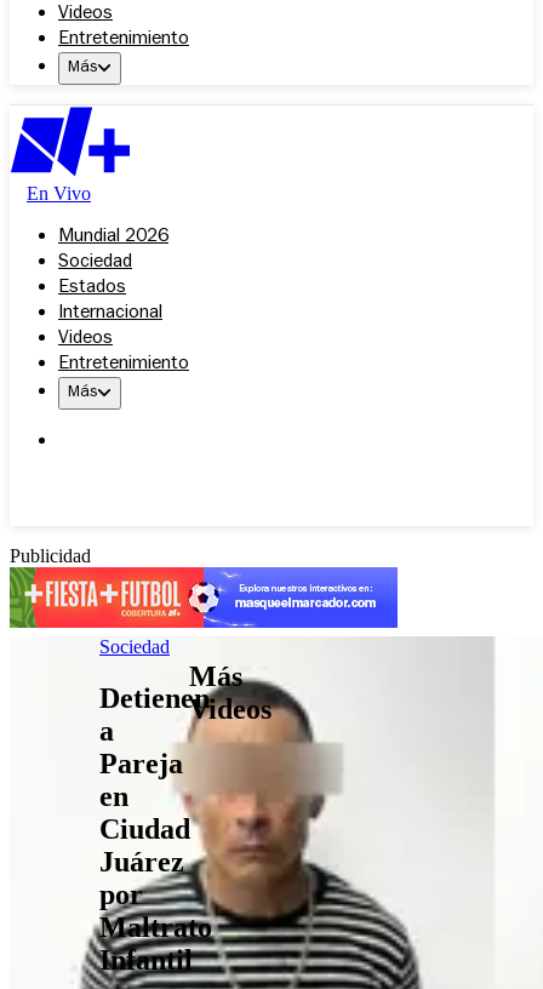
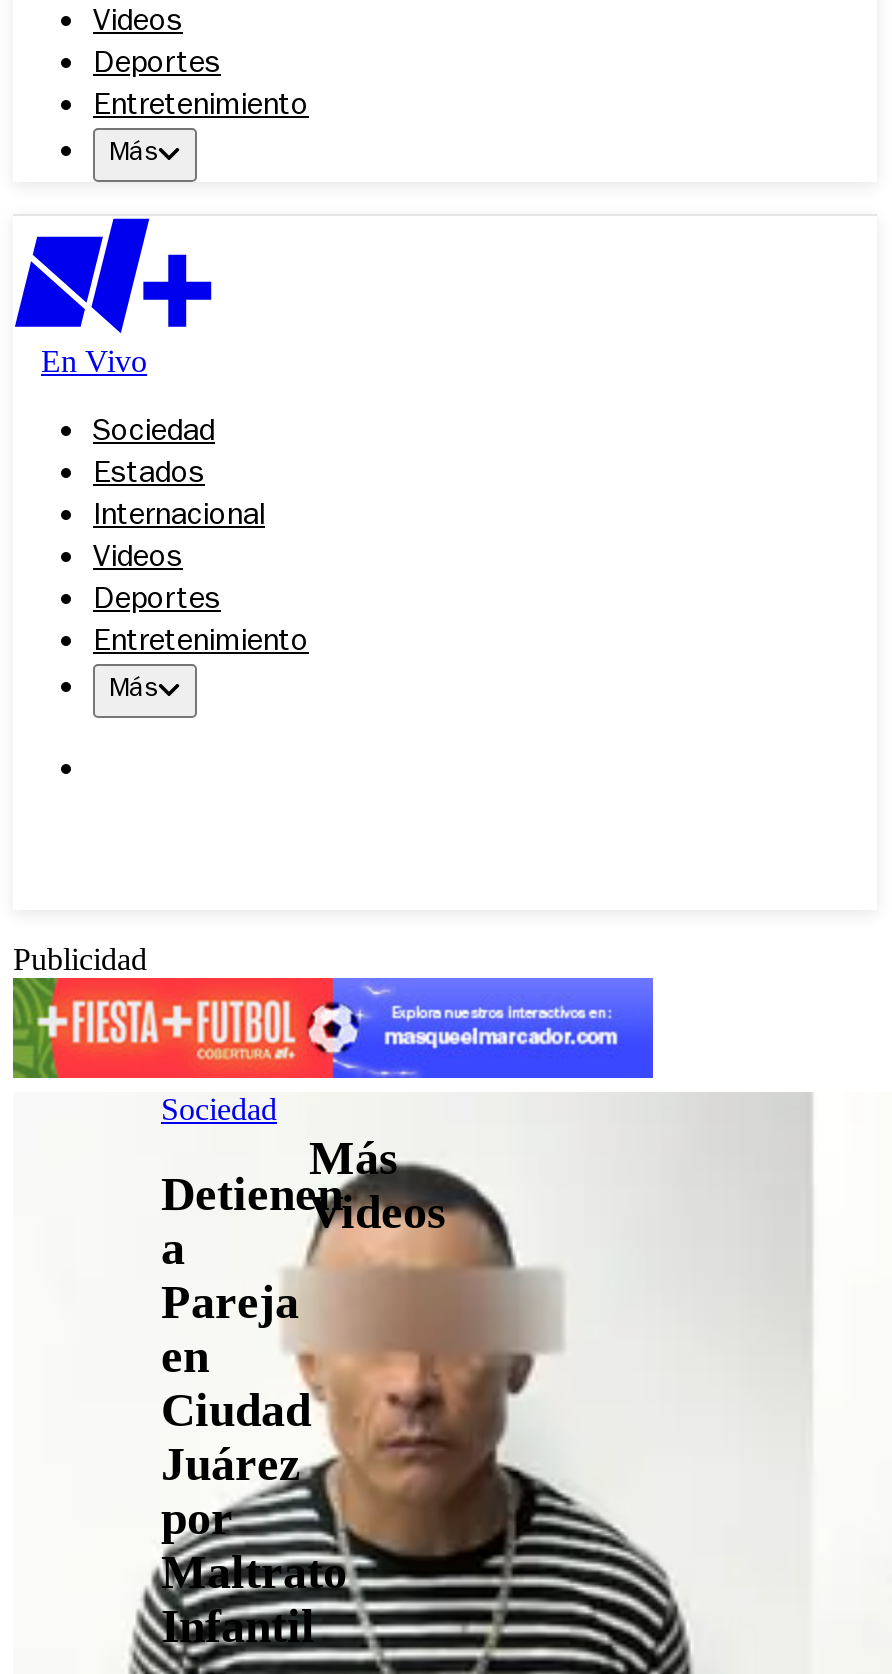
+ Deportes

- Mundial 2026

+ Deportes
